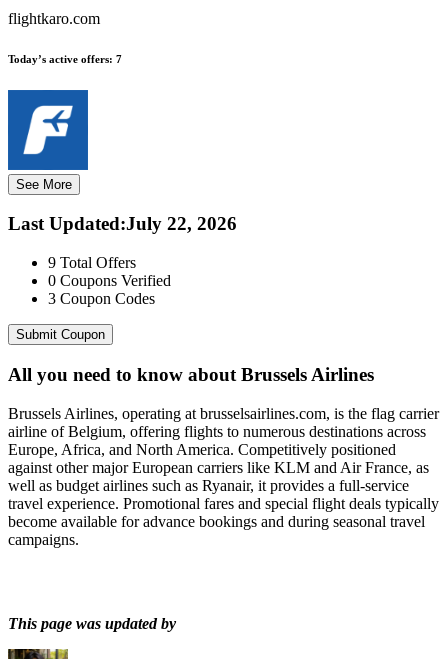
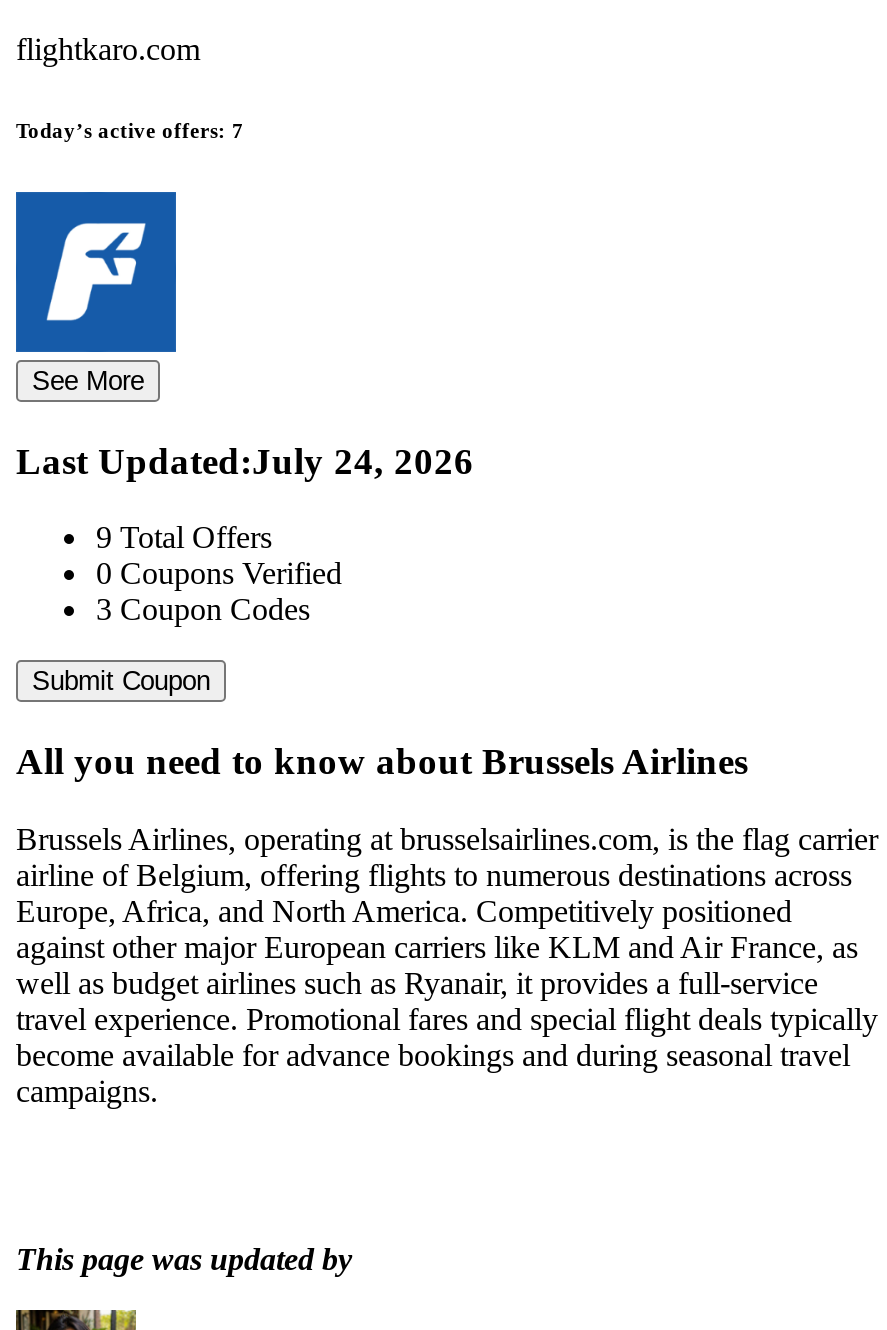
- Last Updated:July 22, 2026
+ Last Updated:July 24, 2026
